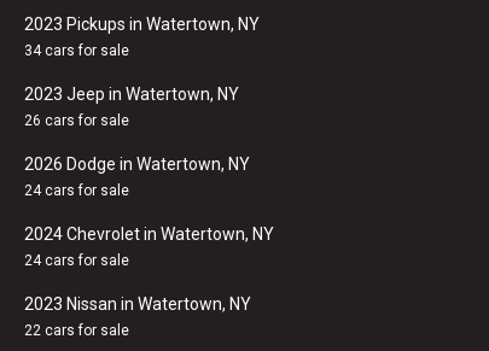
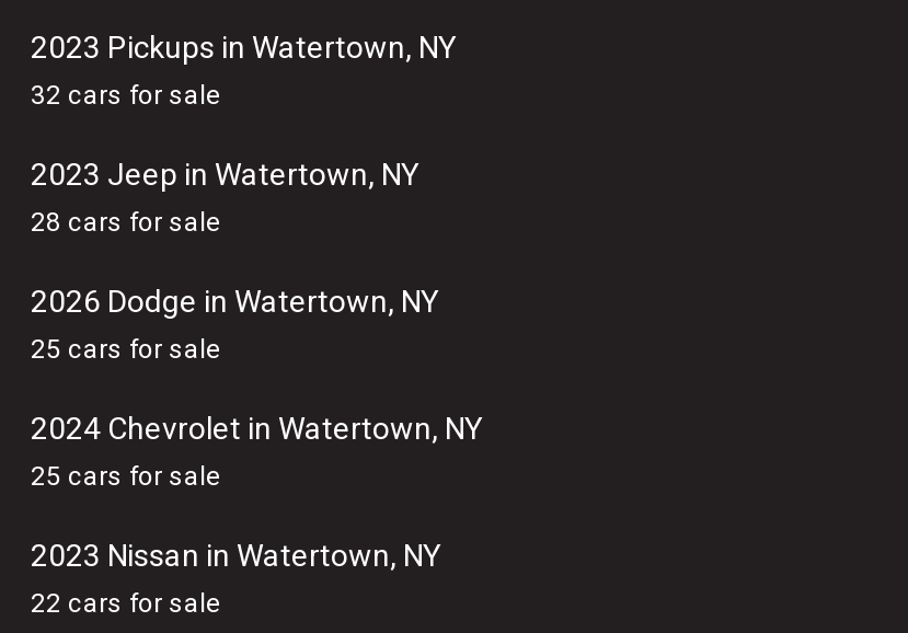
- 34 cars for sale
+ 32 cars for sale

- 26 cars for sale
+ 28 cars for sale

- 24 cars for sale
+ 25 cars for sale

- 24 cars for sale
+ 25 cars for sale
